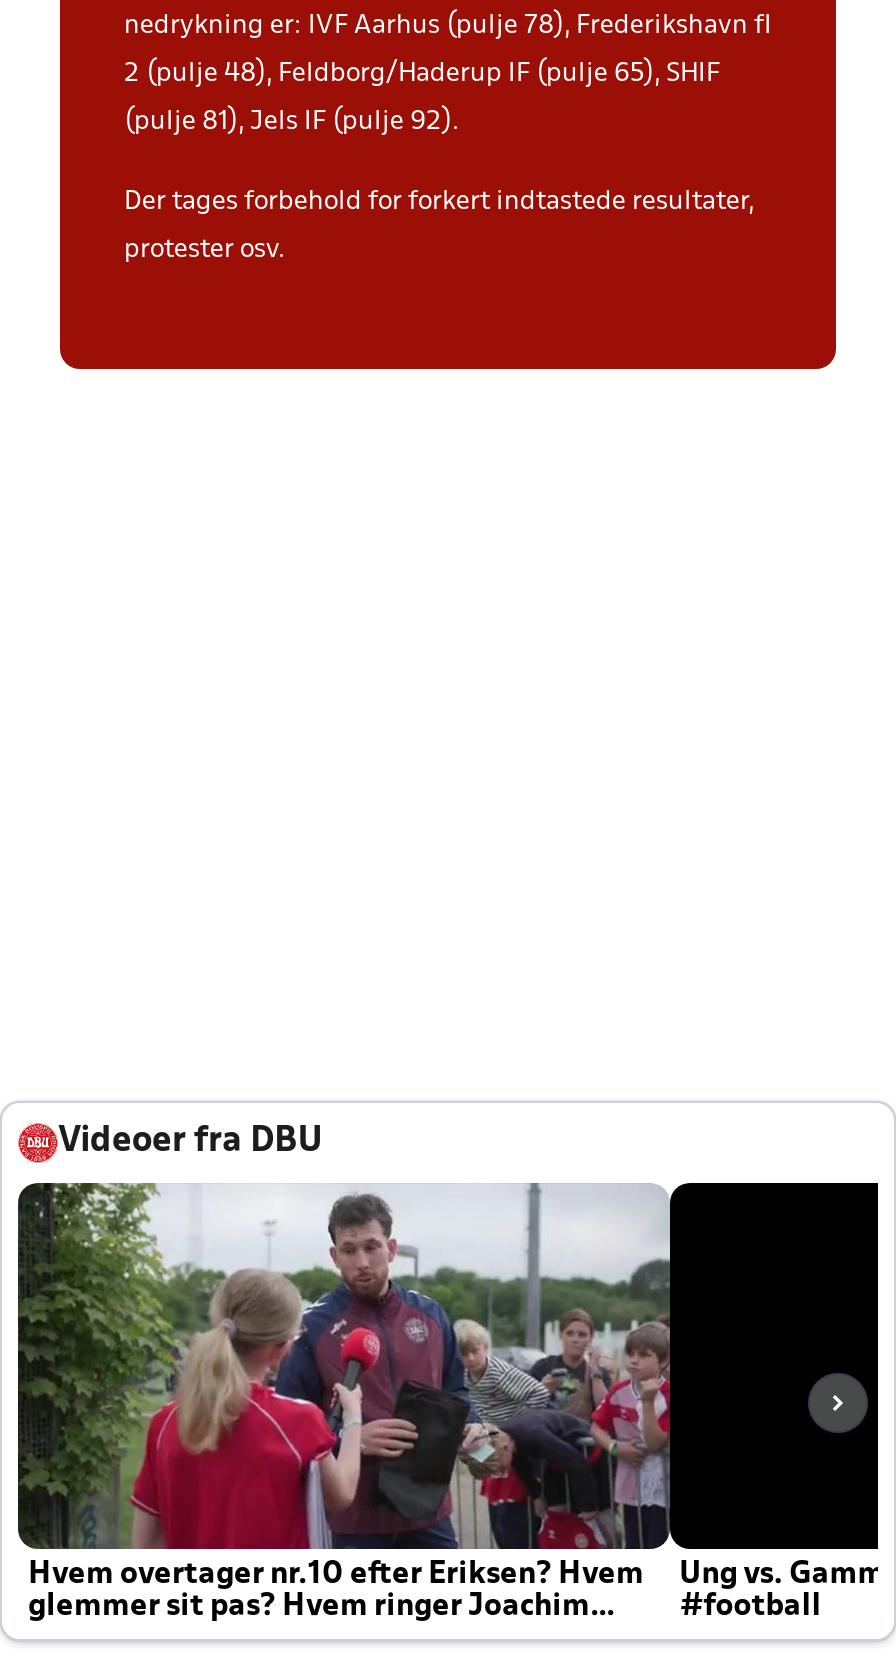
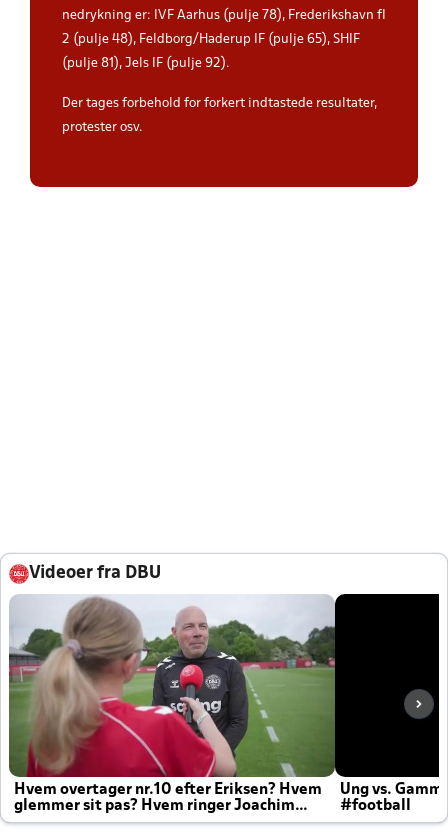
- [image]
+ [image]
